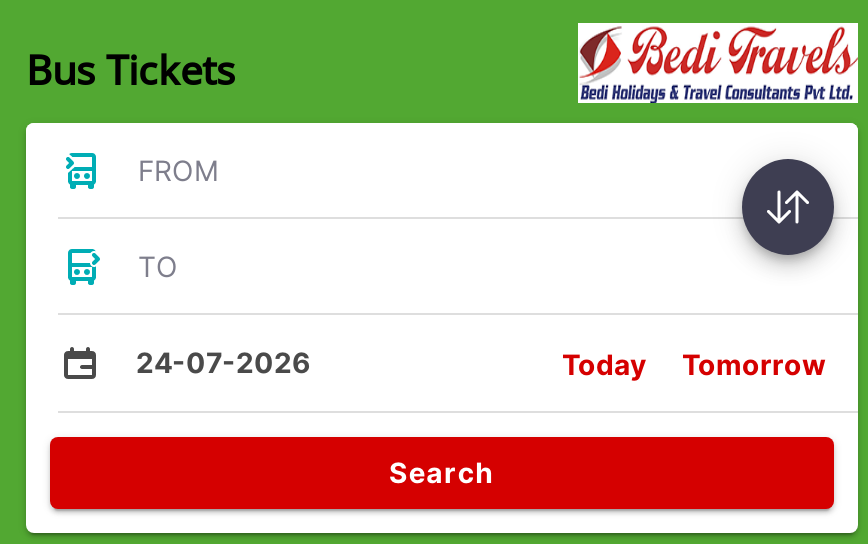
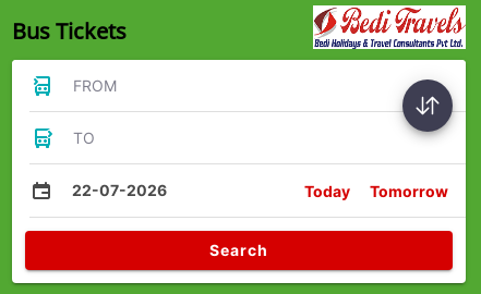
- 24-07-2026
+ 22-07-2026
